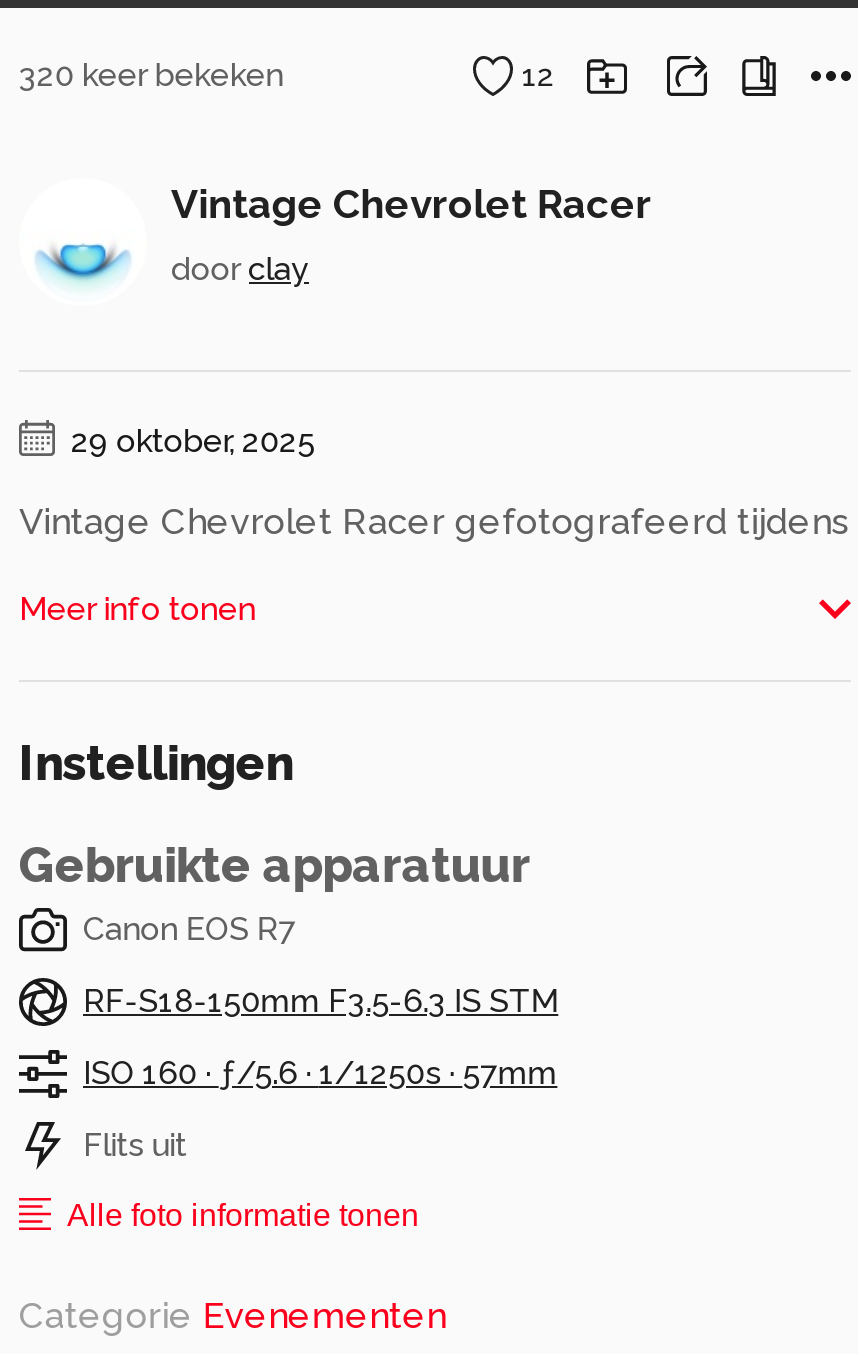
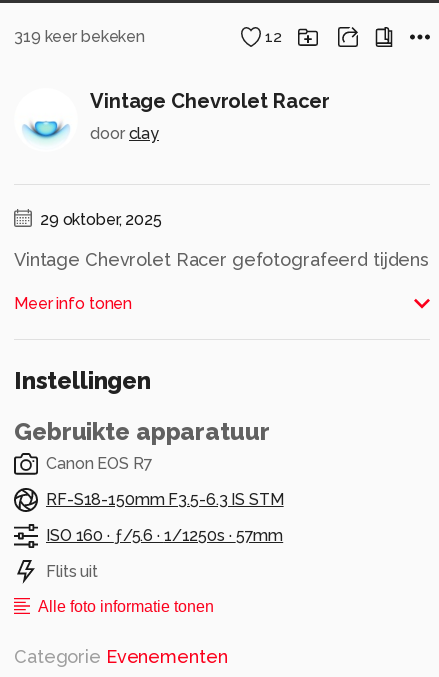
- 320 keer bekeken
+ 319 keer bekeken
